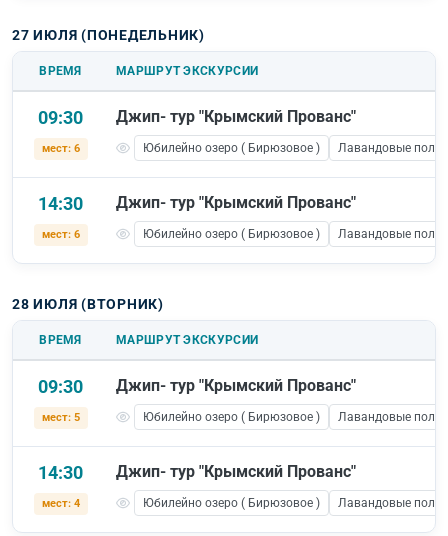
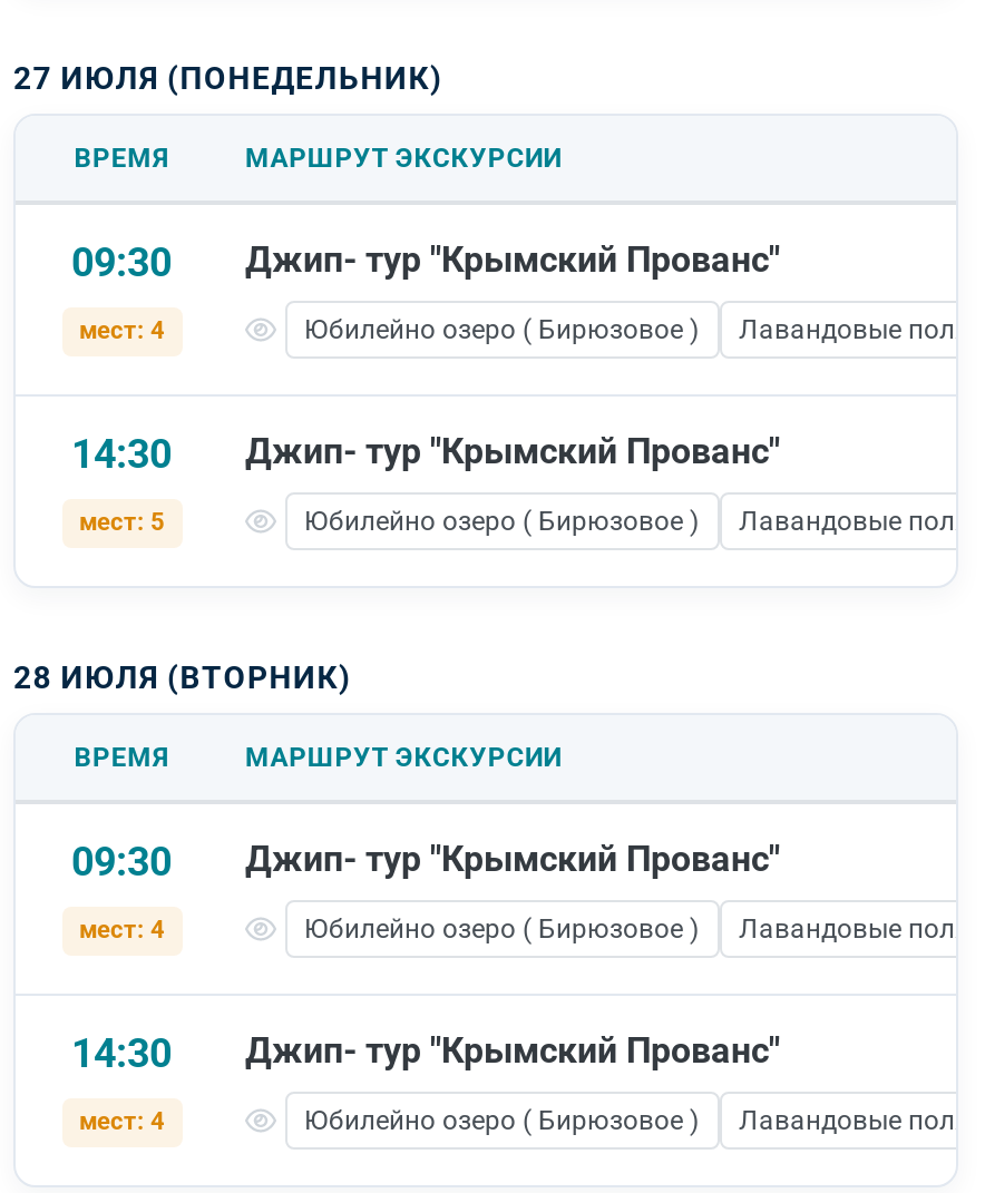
- мест: 6
+ мест: 4

- мест: 6
+ мест: 5

- мест: 5
+ мест: 4
